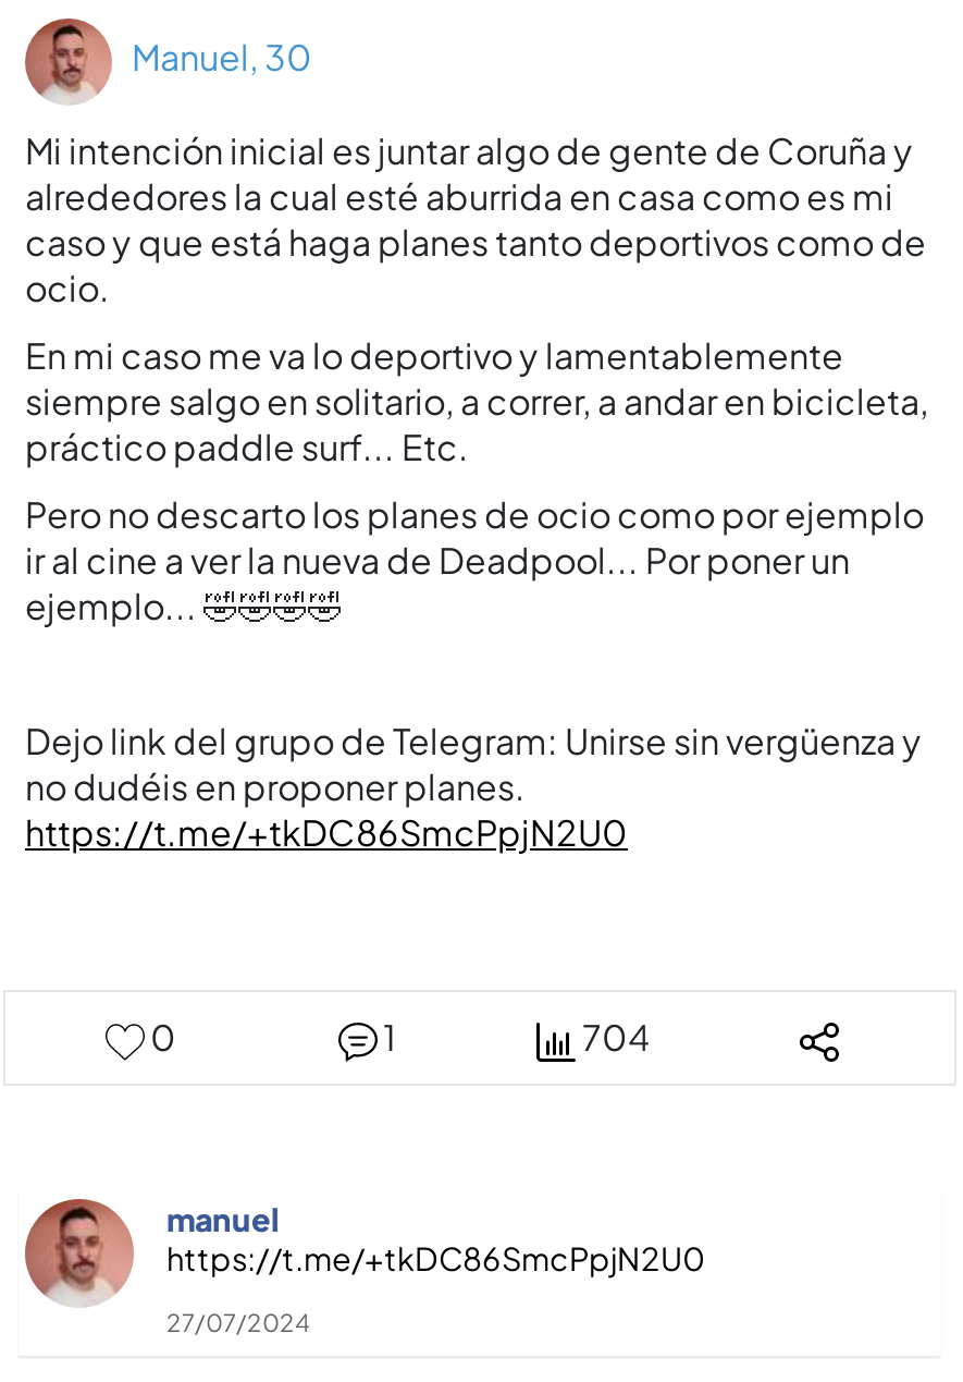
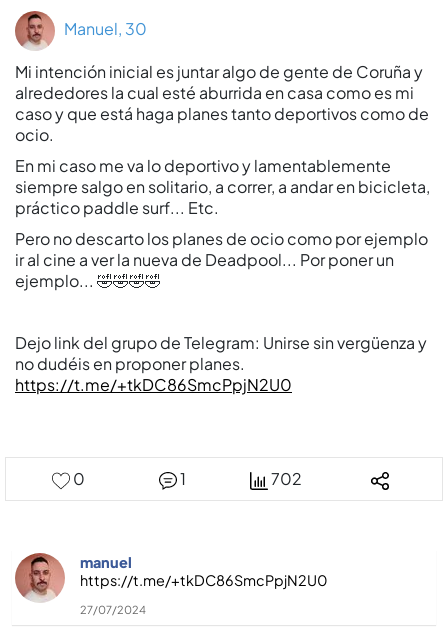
- 704
+ 702
